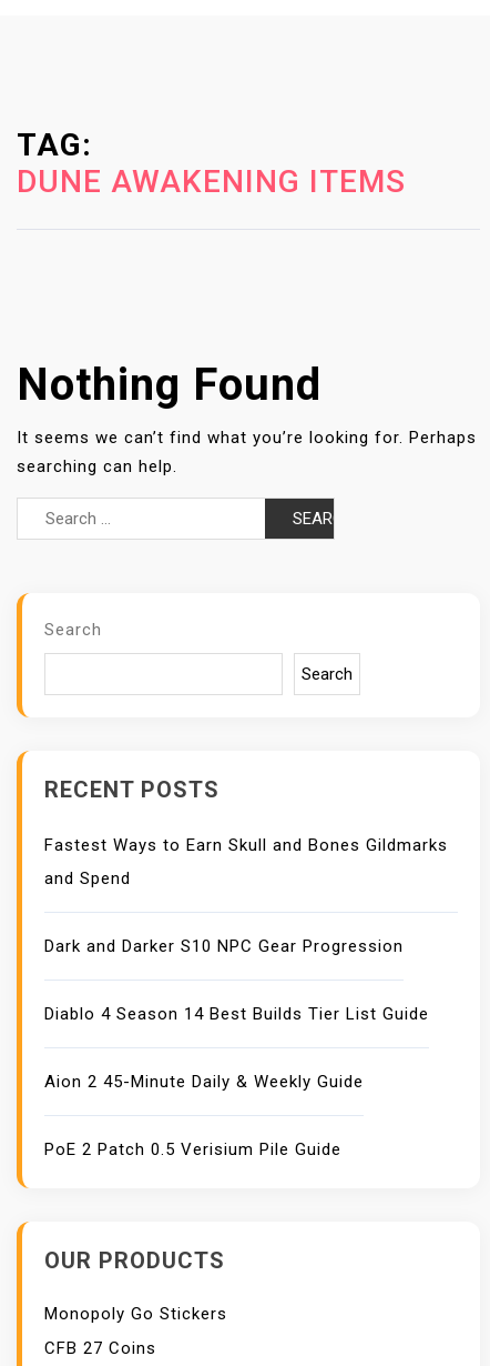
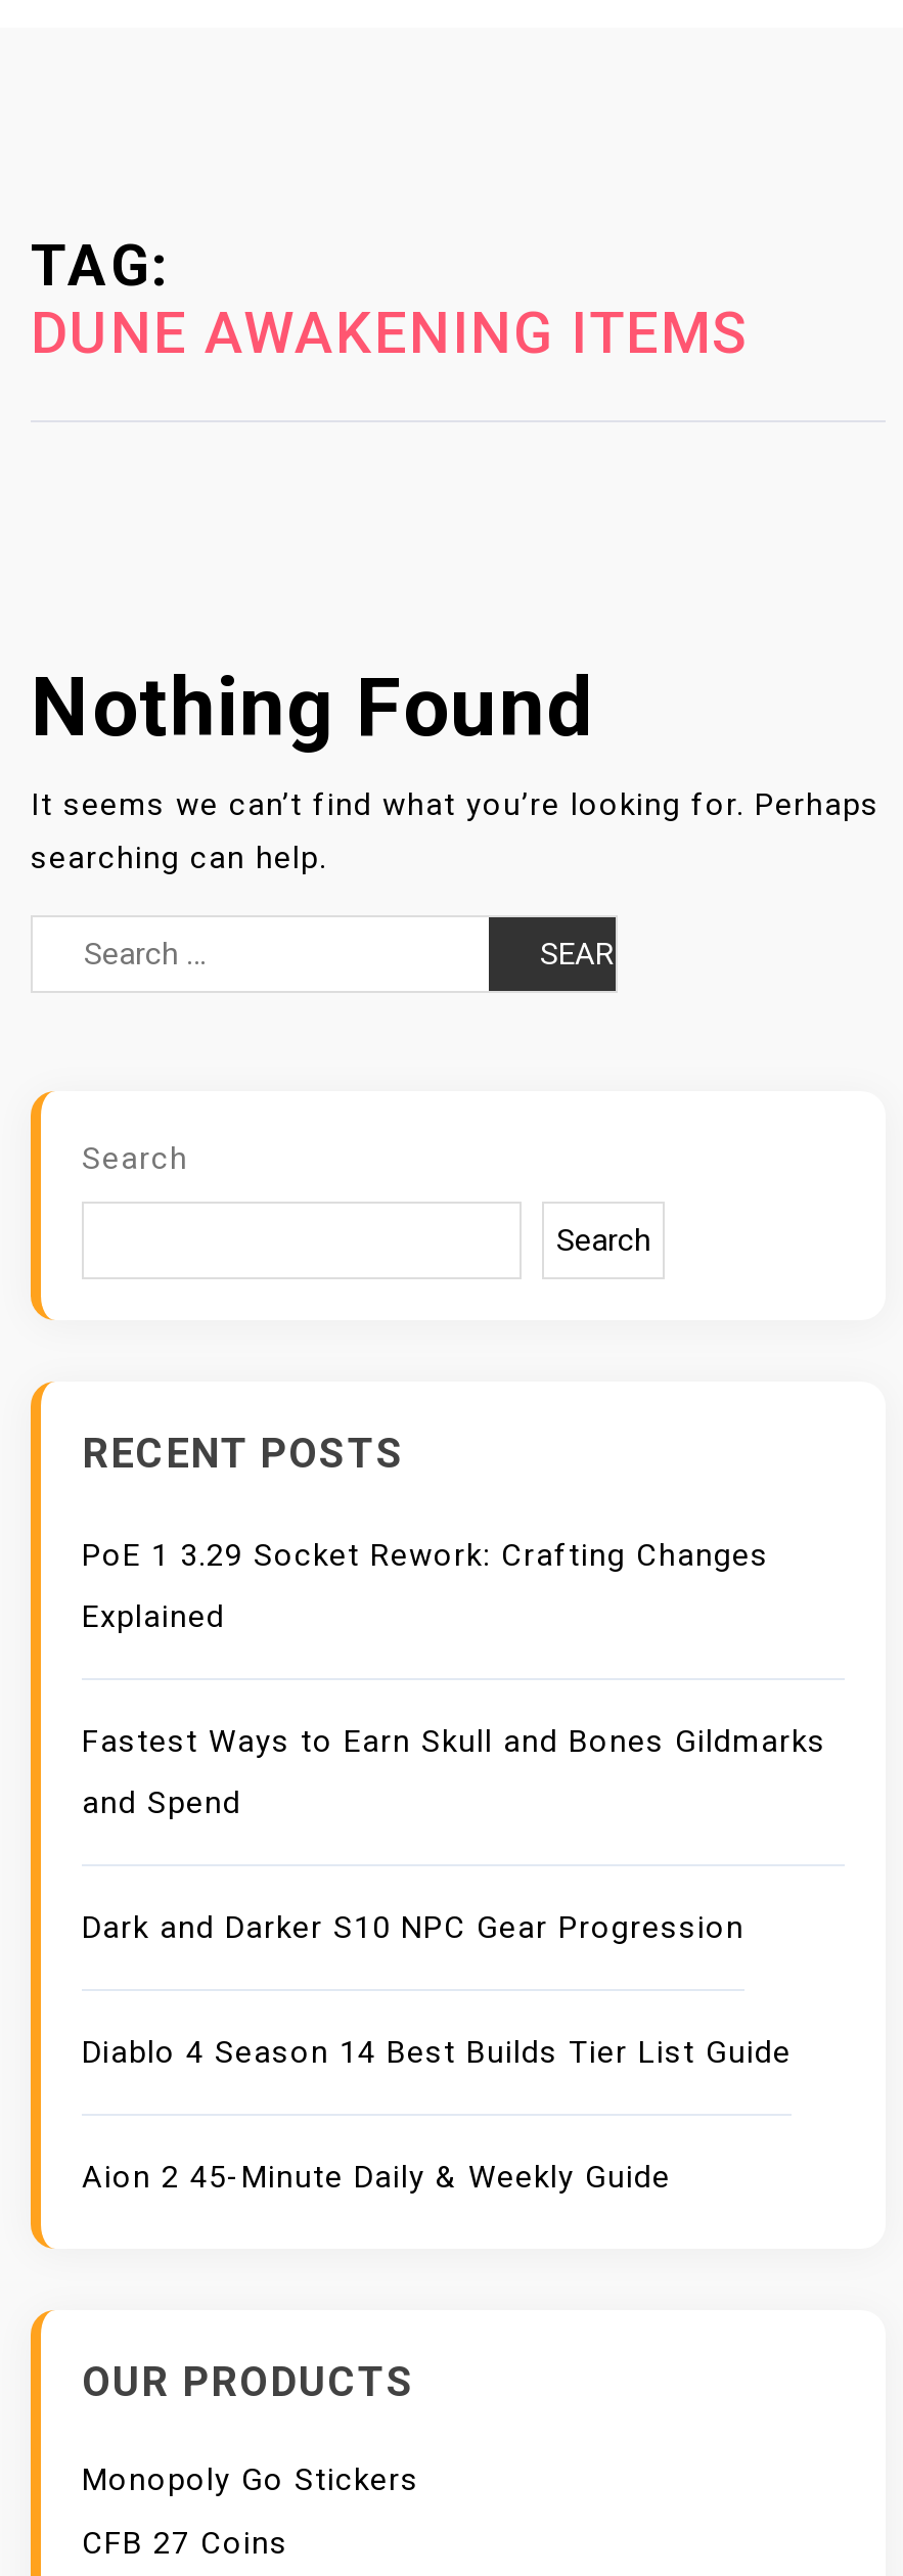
+ PoE 1 3.29 Socket Rework: Crafting Changes
+ Explained

moved down: Fastest Ways to Earn Skull and Bones Gildmarks | and Spend | Dark and Darker S10 NPC Gear Progression | Diablo 4 Season 14 Best Builds Tier List Guide | Aion 2 45-Minute Daily & Weekly Guide

- PoE 2 Patch 0.5 Verisium Pile Guide
